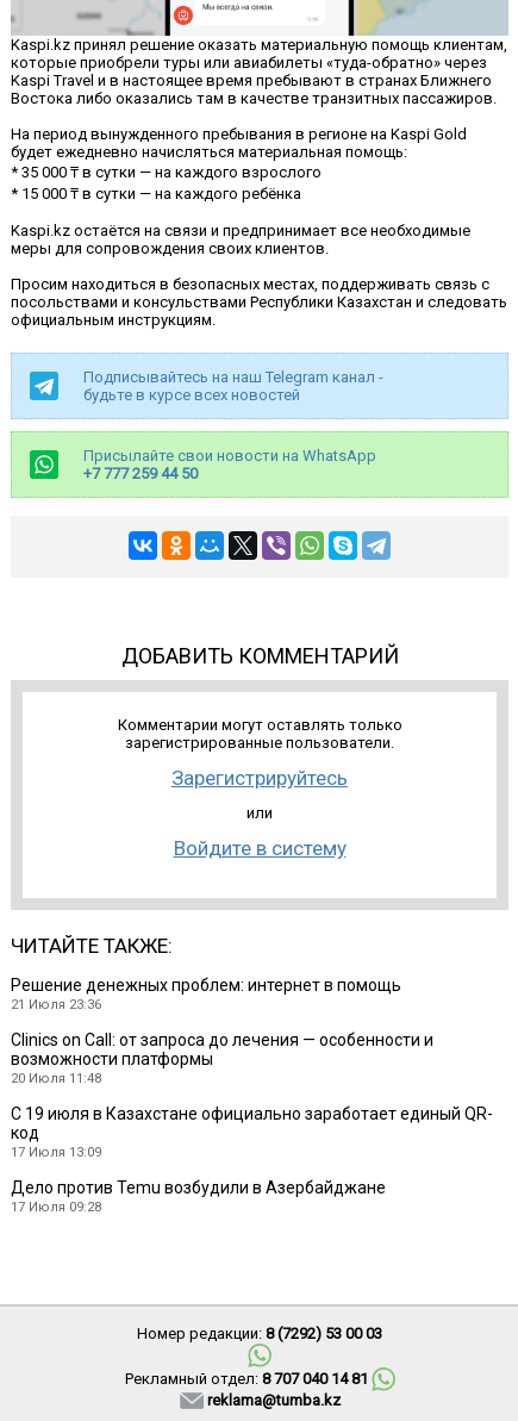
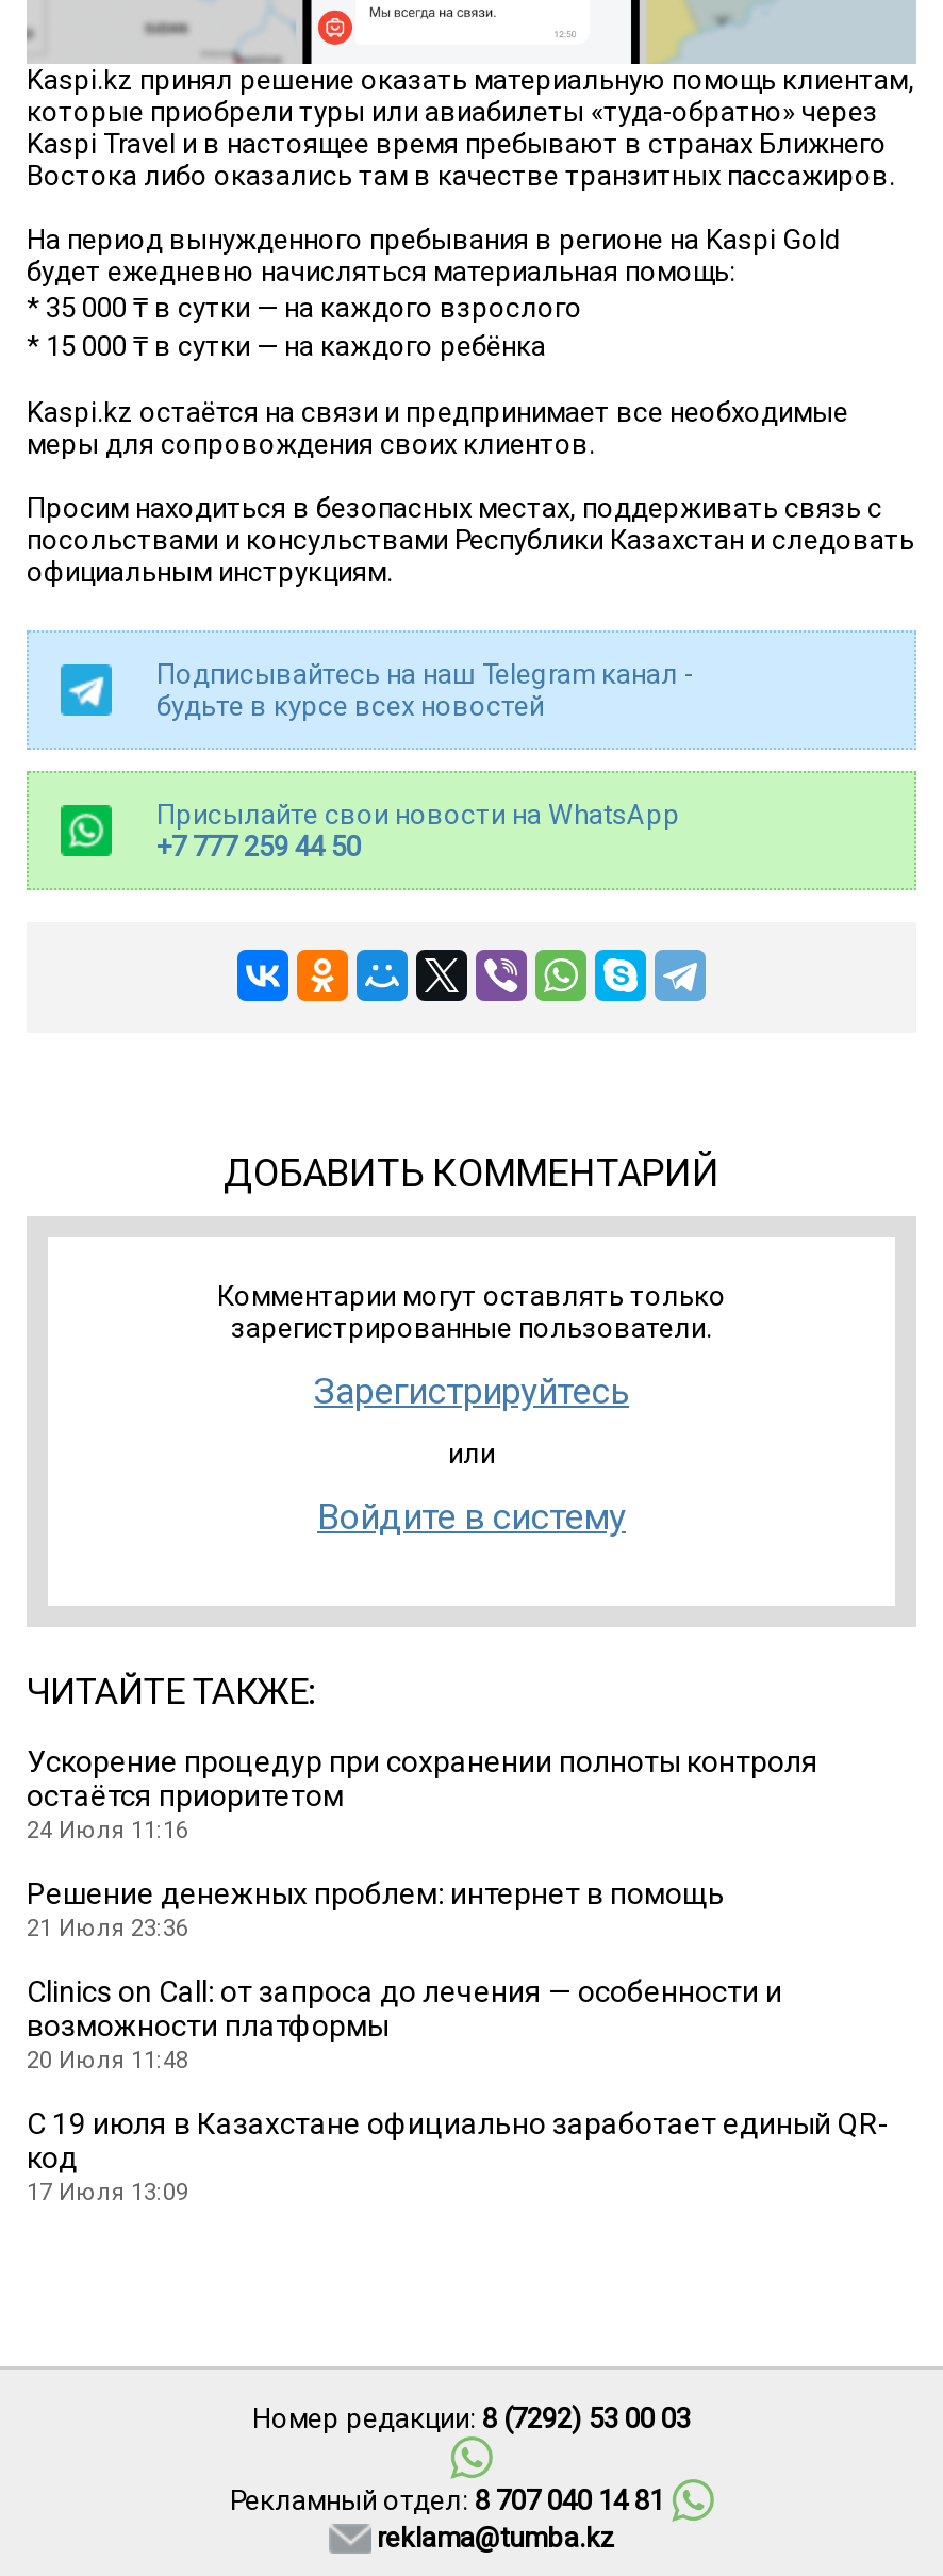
+ Ускорение процедур при сохранении полноты контроля
+ остаётся приоритетом
+ 24 Июля 11:16

moved down: Решение денежных проблем: интернет в помощь | 21 Июля 23:36 | Clinics on Call: от запроса до лечения — особенности и | возможности платформы | 20 Июля 11:48 | С 19 июля в Казахстане официально заработает единый QR- | код | 17 Июля 13:09

- Дело против Temu возбудили в Азербайджане
- 17 Июля 09:28
